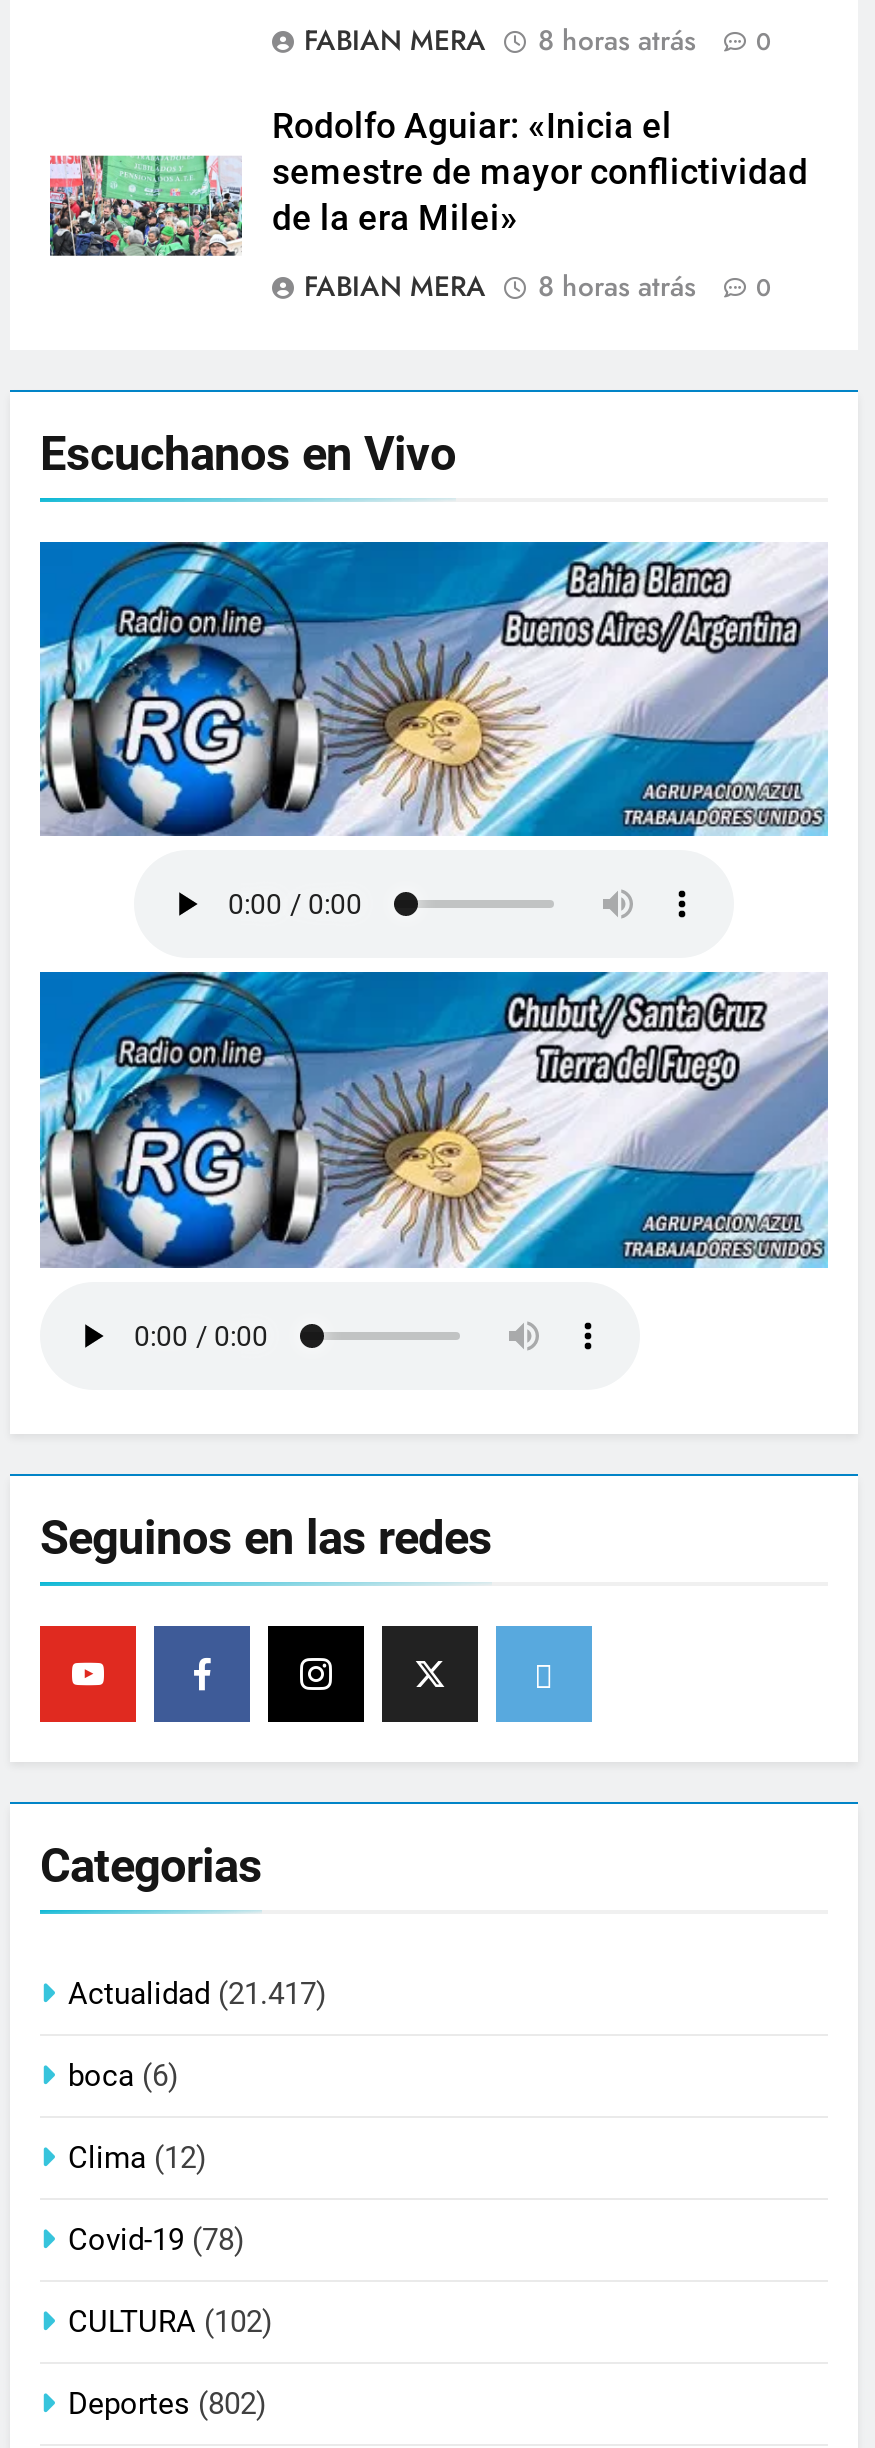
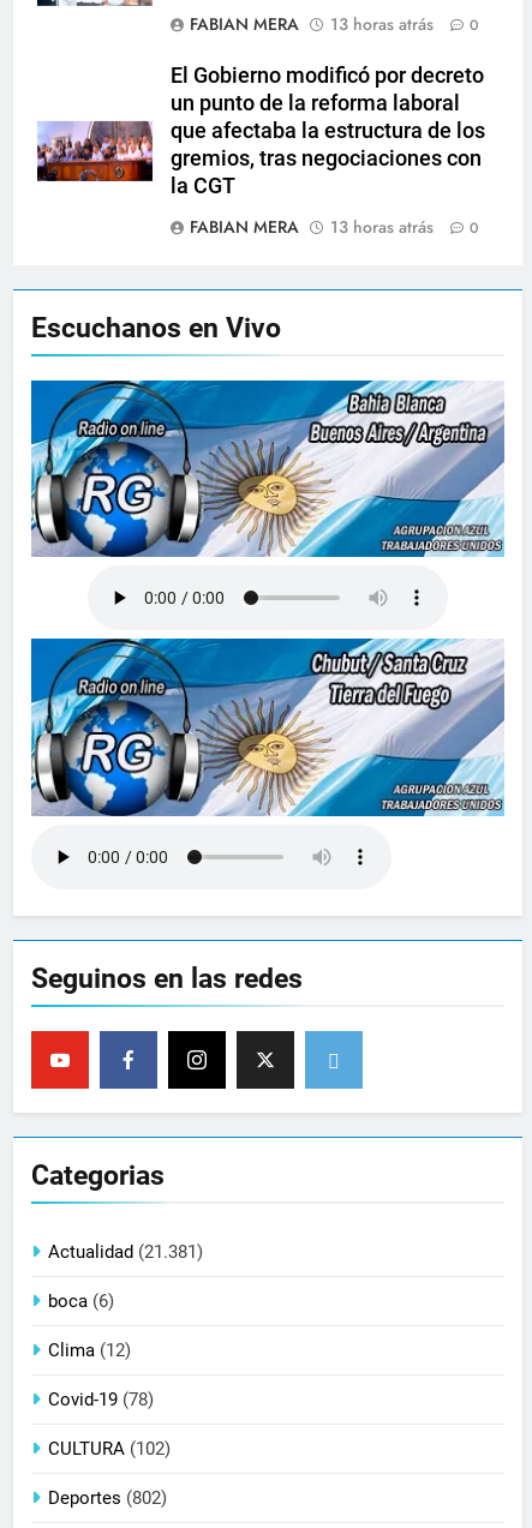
- FABIAN MERA 8 horas atrás 0
+ FABIAN MERA 13 horas atrás 0

- [image]
- Rodolfo Aguiar: «Inicia el
- semestre de mayor conflictividad
- de la era Milei»
+ [image]
+ El Gobierno modificó por decreto
+ un punto de la reforma laboral
+ que afectaba la estructura de los
+ gremios, tras negociaciones con
+ la CGT

- FABIAN MERA 8 horas atrás 0
+ FABIAN MERA 13 horas atrás 0

- Actualidad (21.417)
+ Actualidad (21.381)
